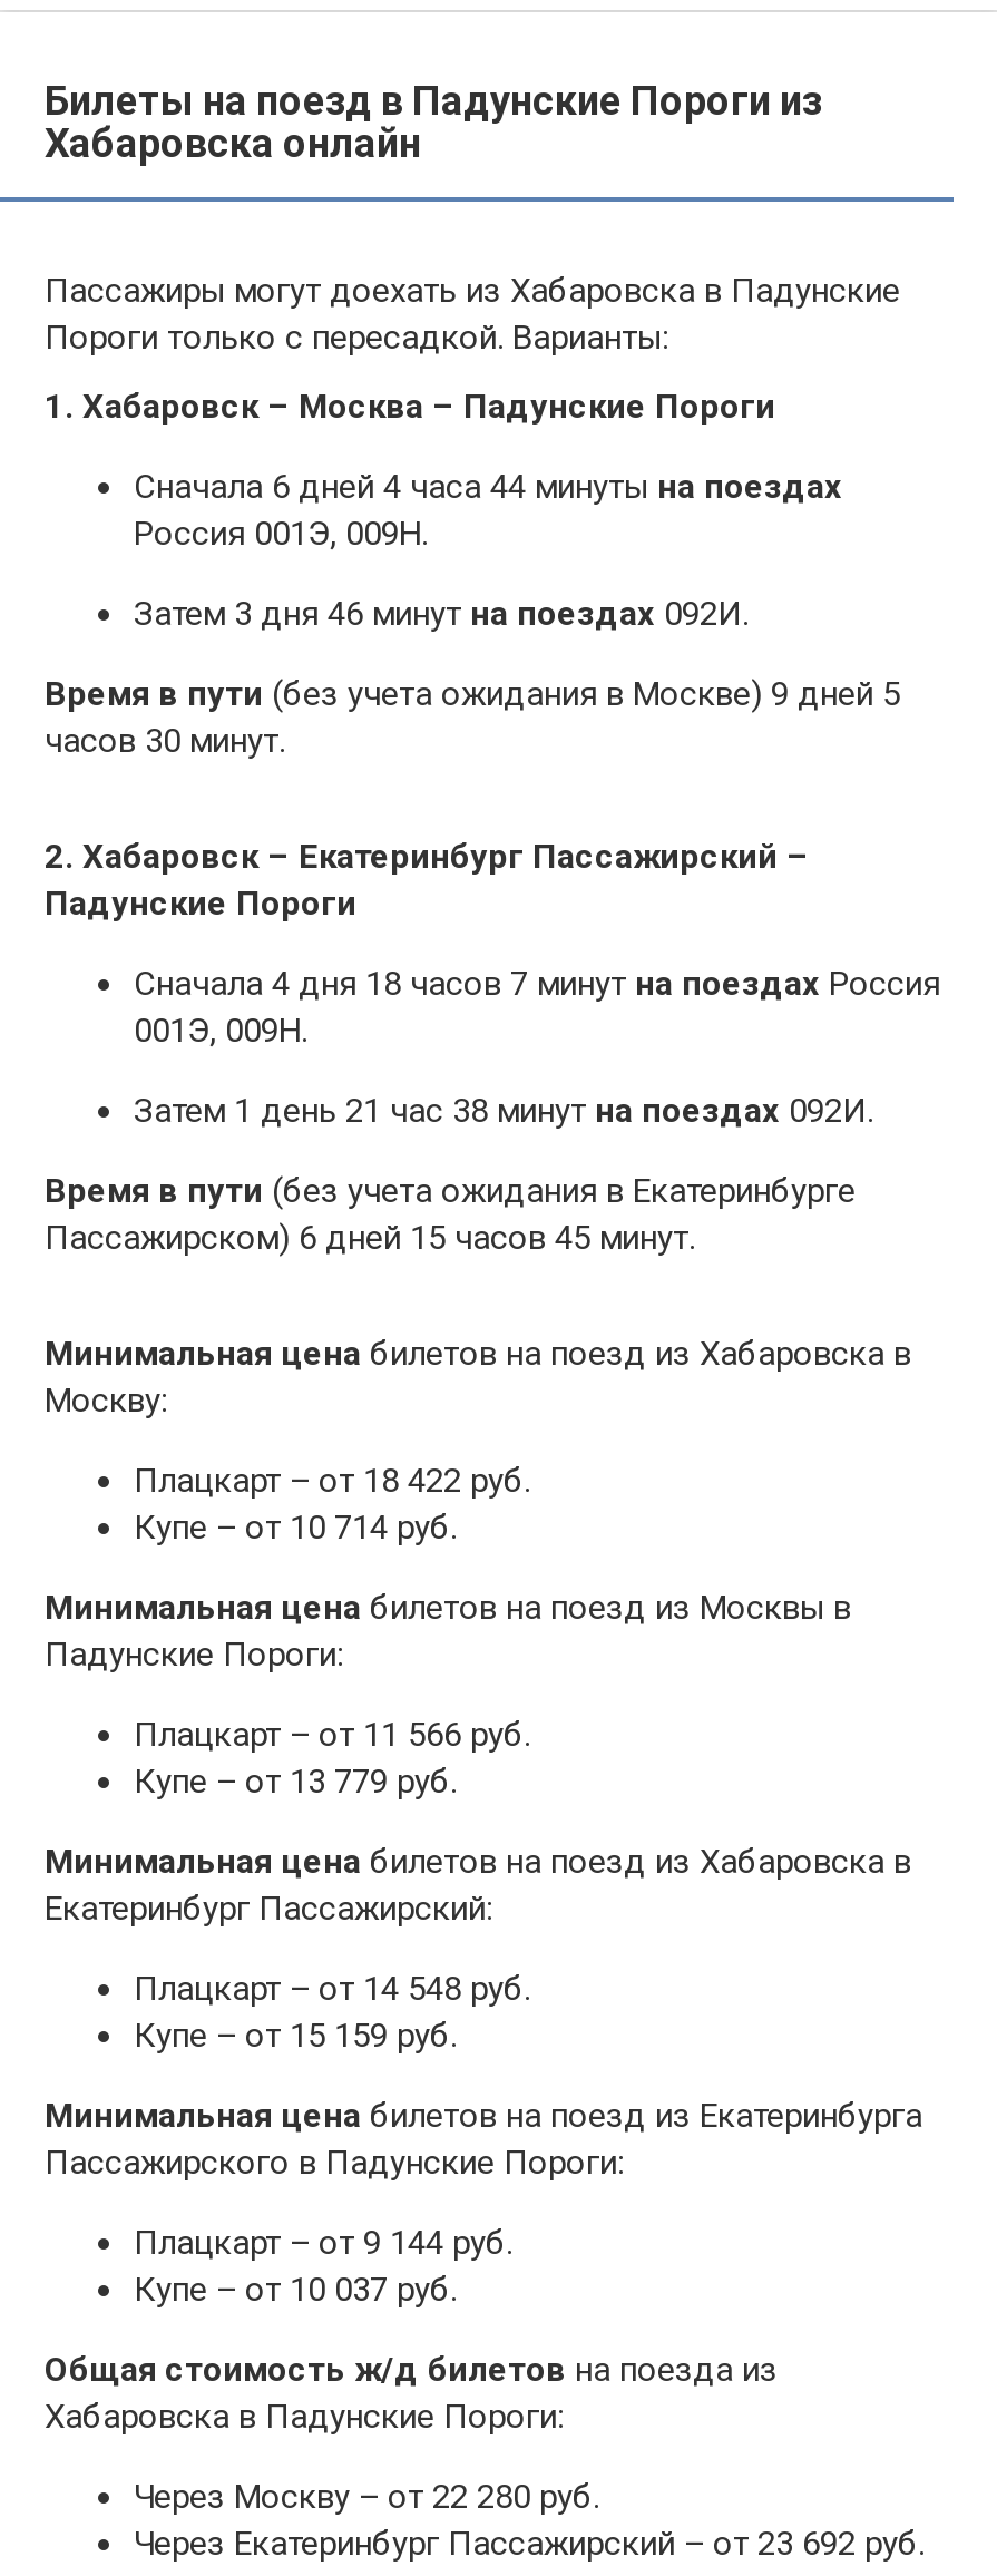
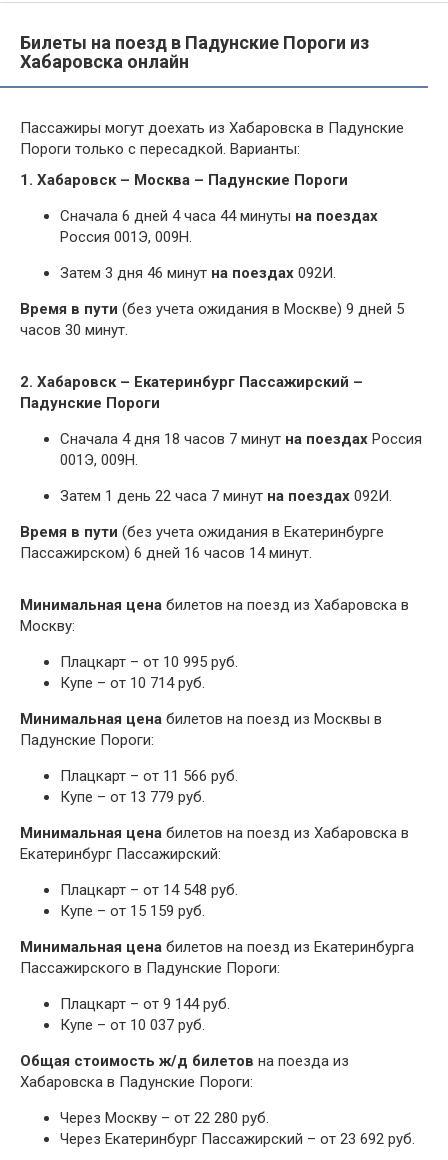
- Затем 1 день 21 час 38 минут на поездах 092И.
+ Затем 1 день 22 часа 7 минут на поездах 092И.

- Пассажирском) 6 дней 15 часов 45 минут.
+ Пассажирском) 6 дней 16 часов 14 минут.

- Плацкарт – от 18 422 руб.
+ Плацкарт – от 10 995 руб.
